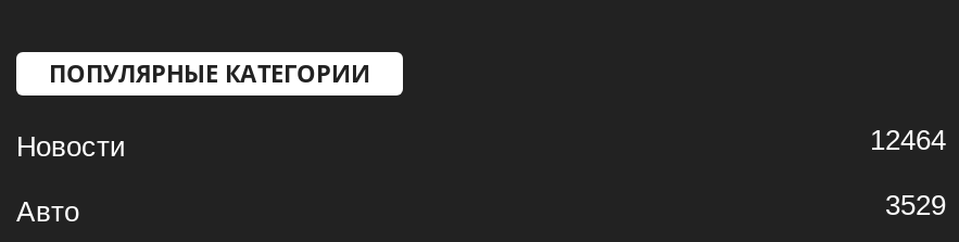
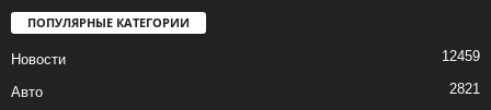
- 12464
+ 12459

- 3529
+ 2821
